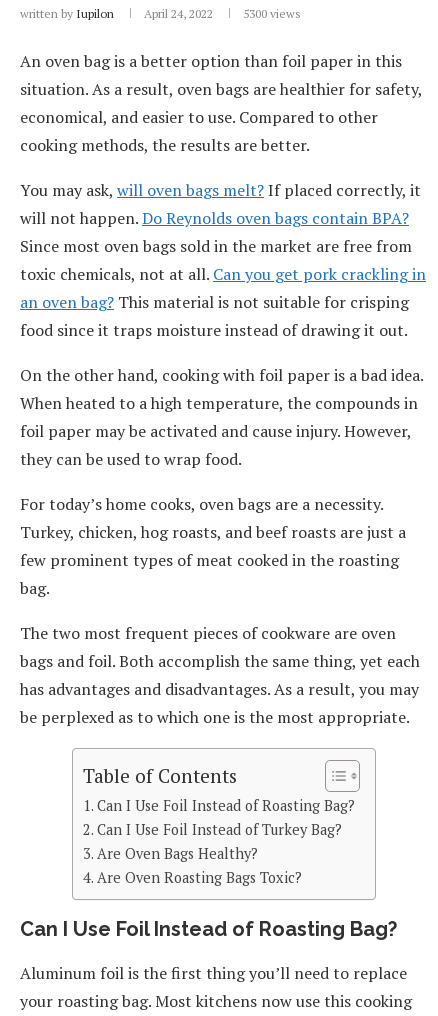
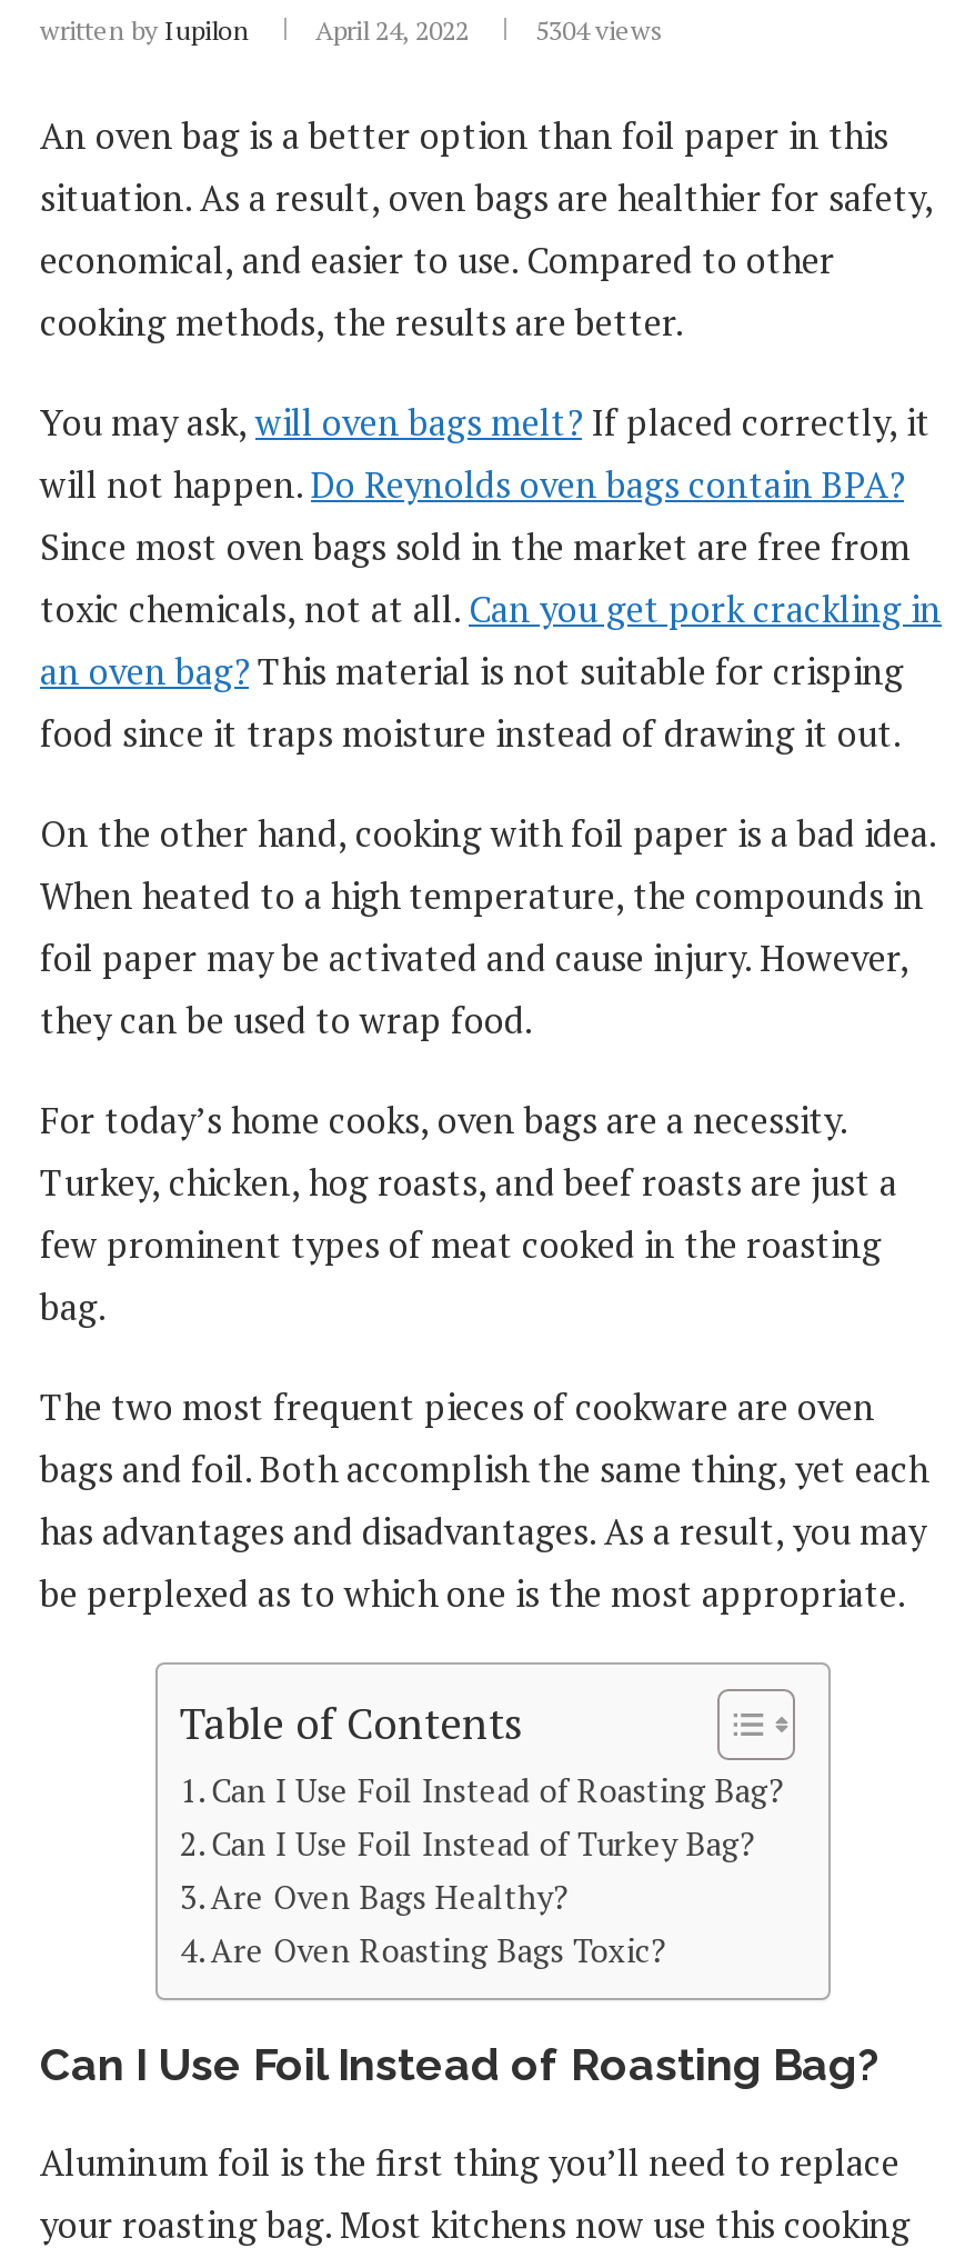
- written by Iupilon April 24, 2022 5300views
+ written by Iupilon April 24, 2022 5304views
